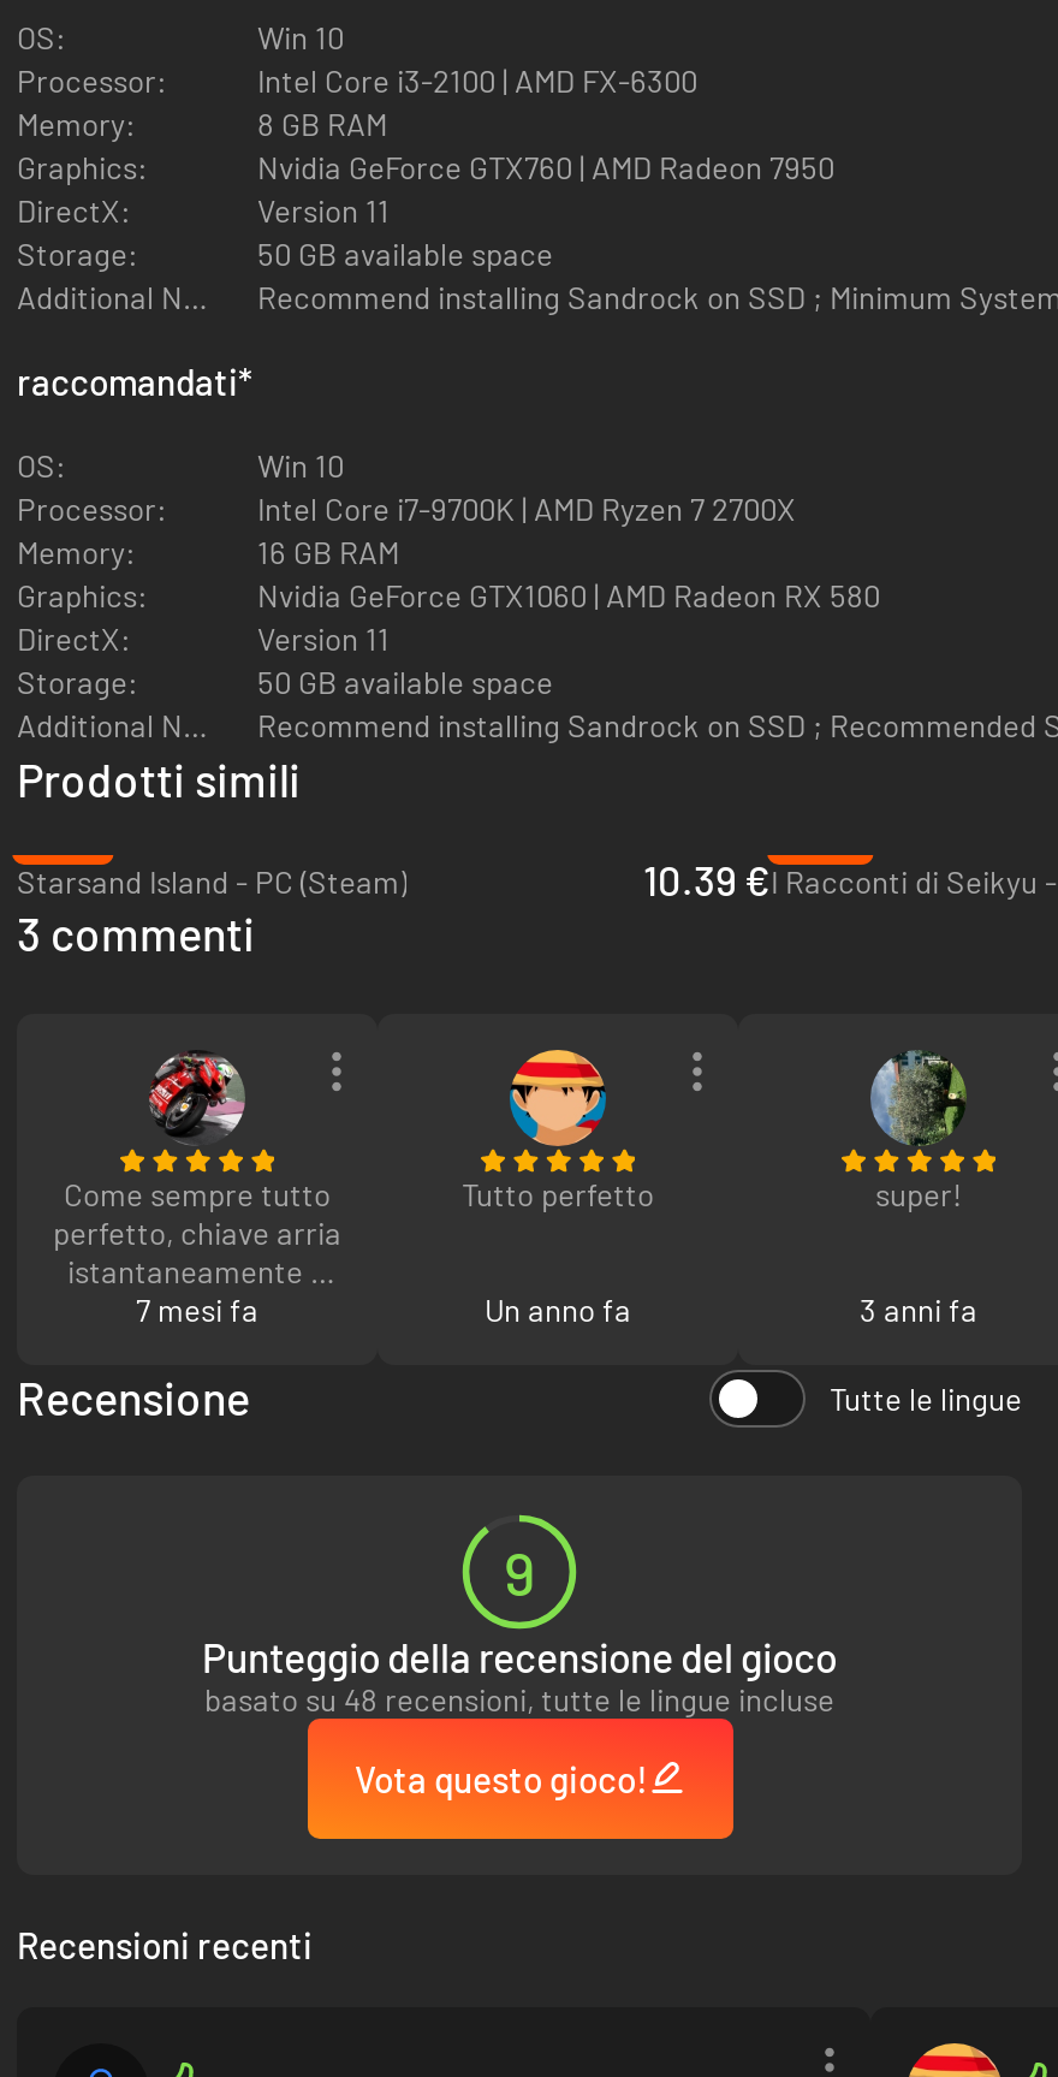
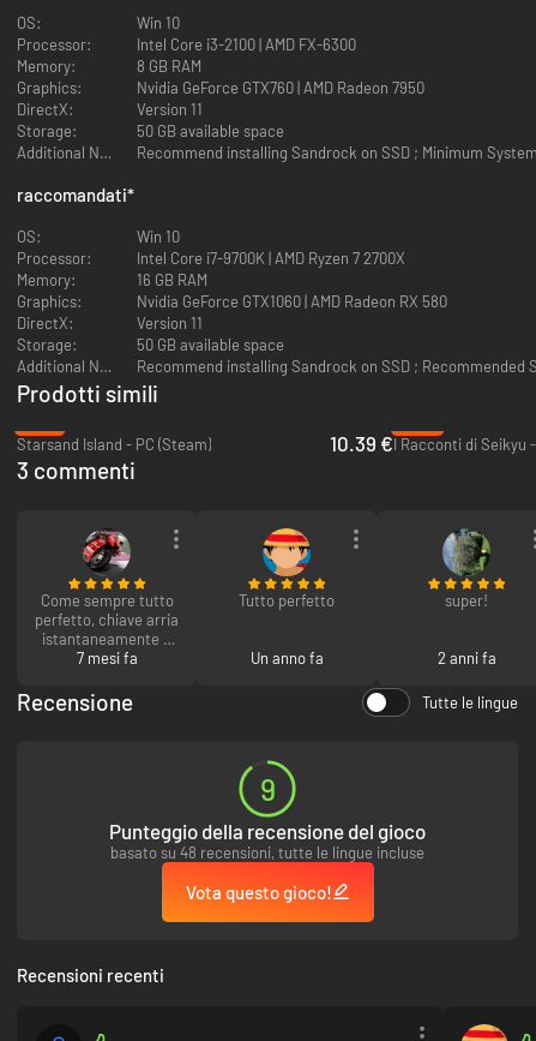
- 3 anni fa
+ 2 anni fa
